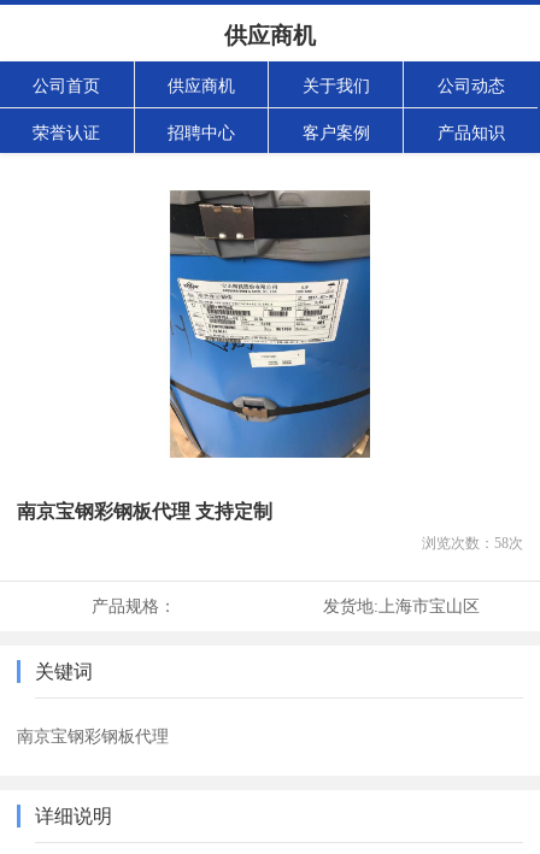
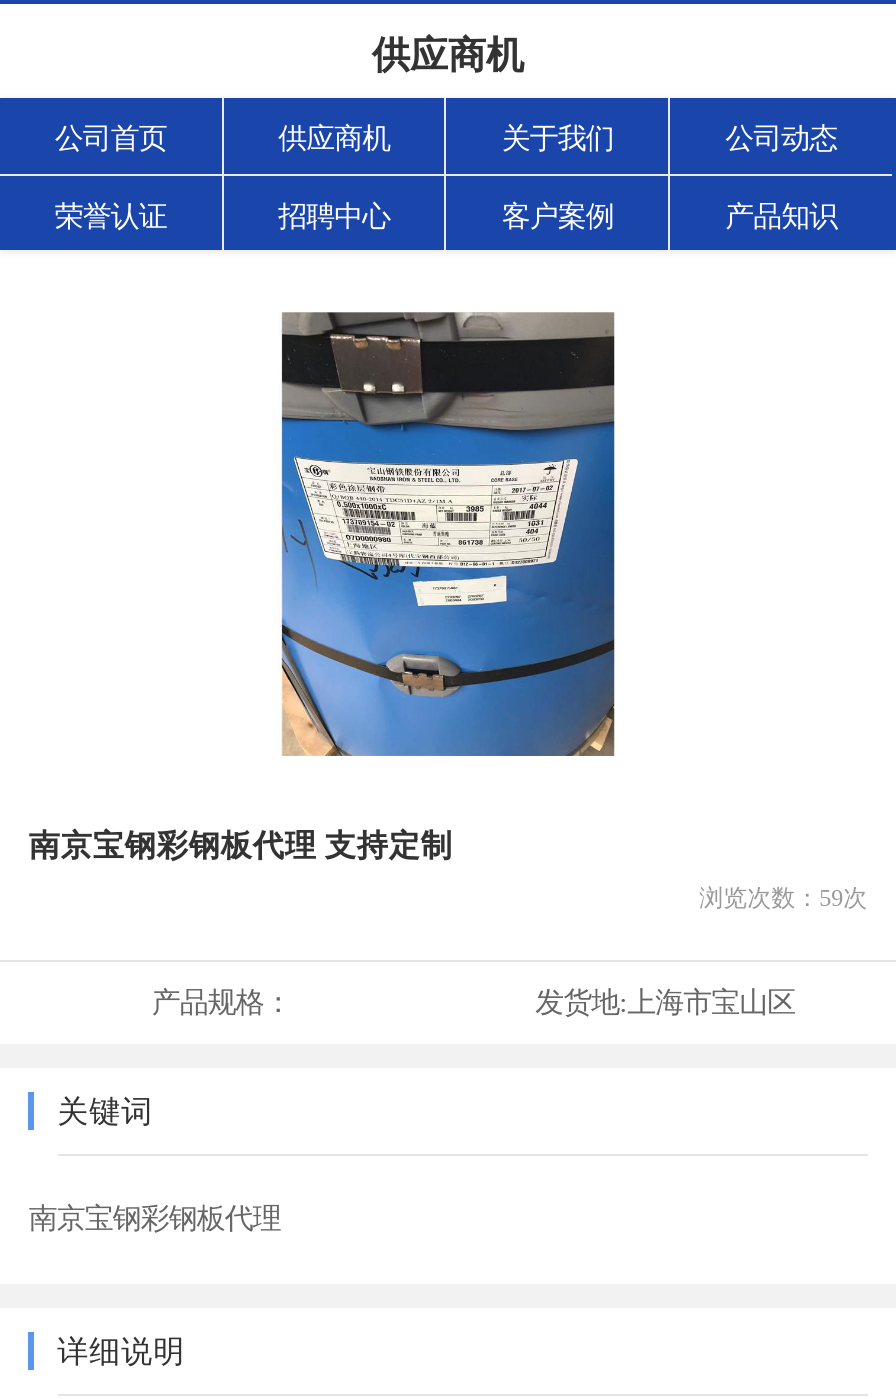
- 浏览次数：58次
+ 浏览次数：59次
